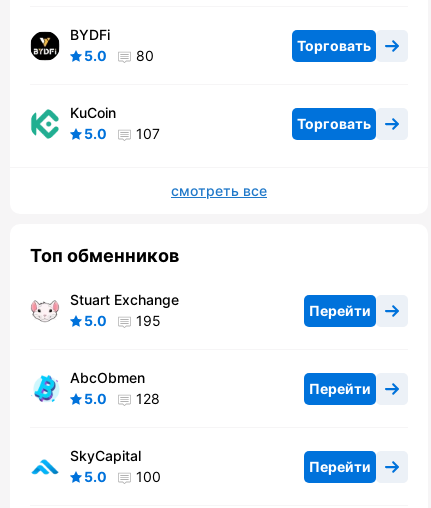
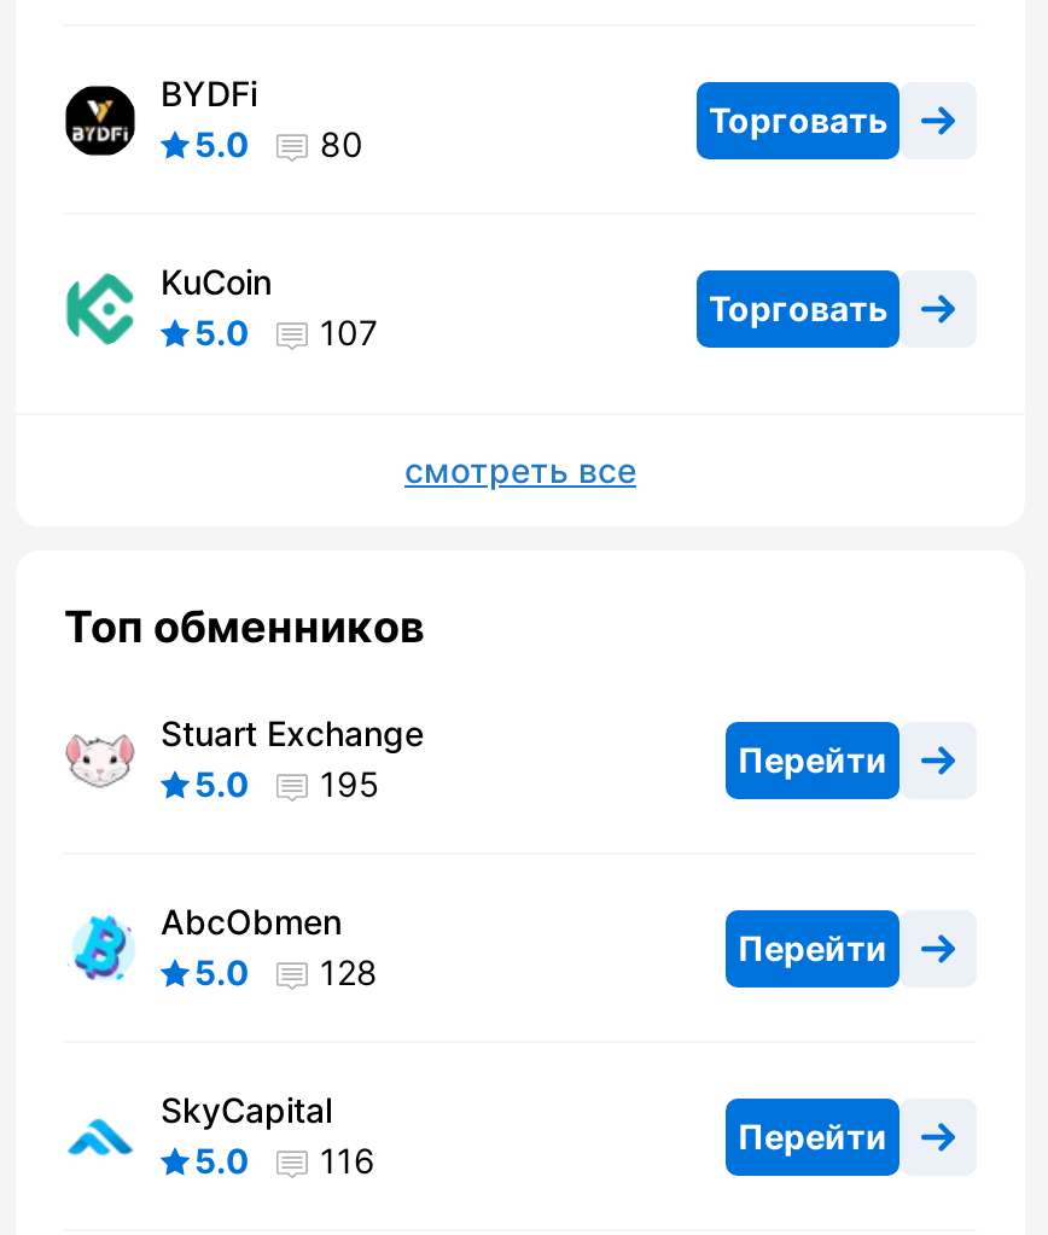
- 5.0 100
+ 5.0 116
